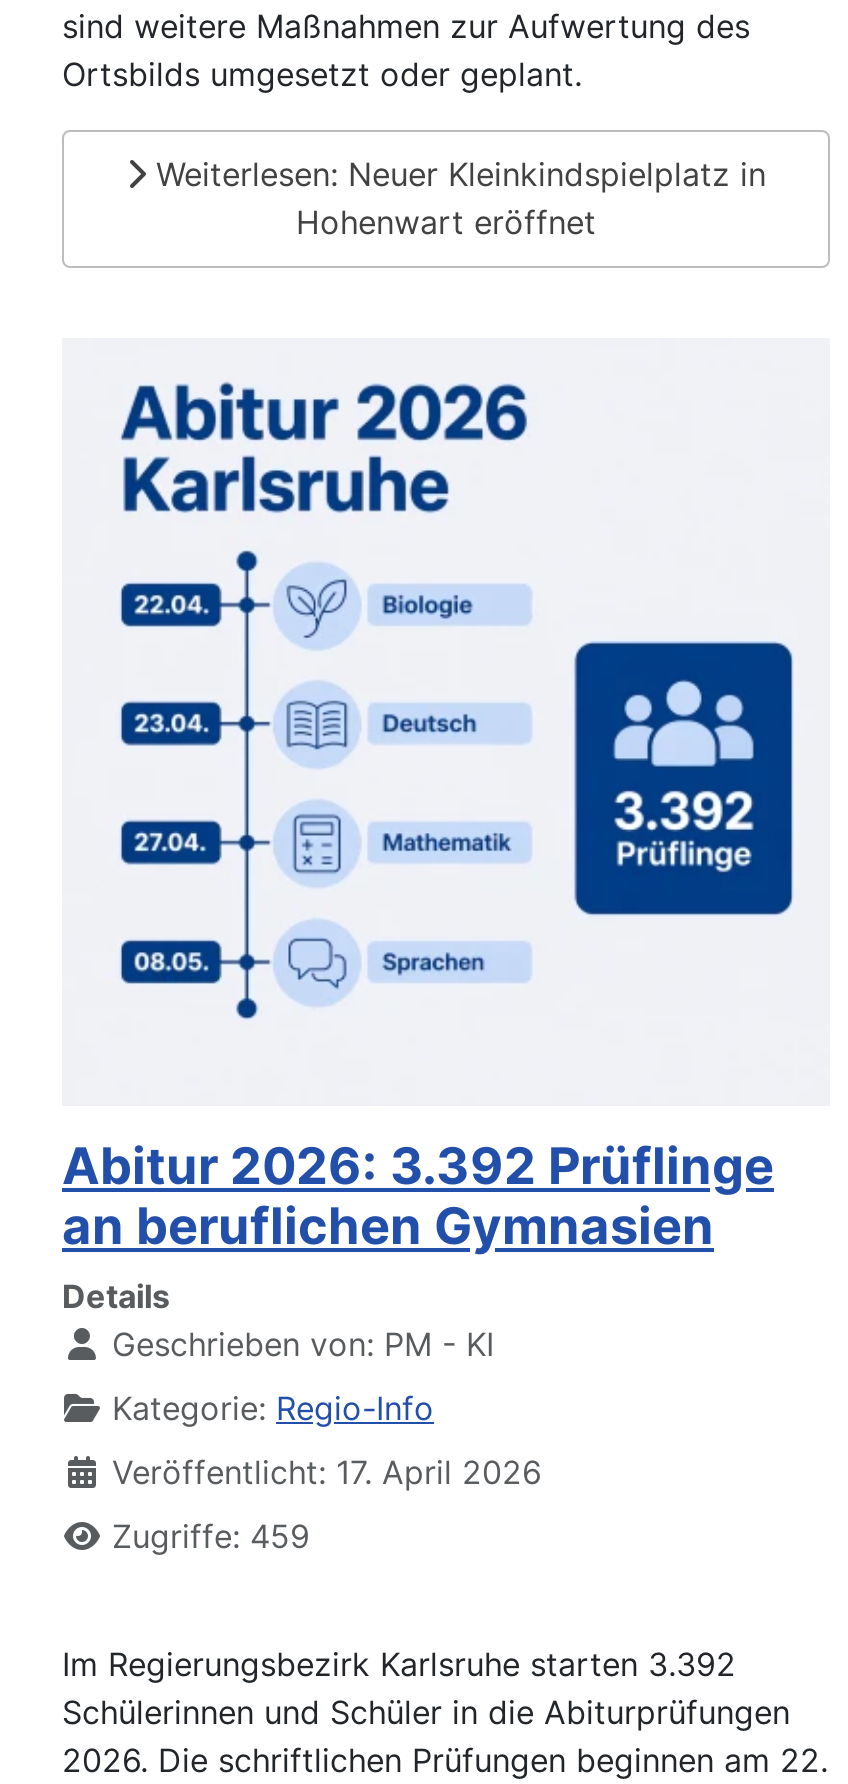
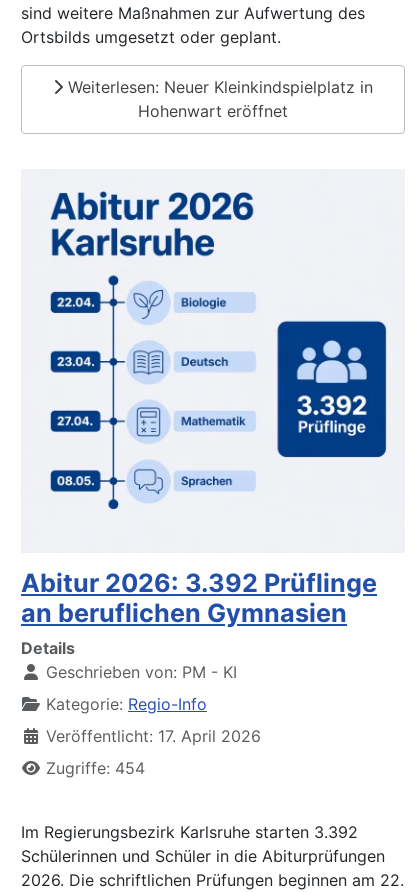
- Zugriffe: 459
+ Zugriffe: 454
